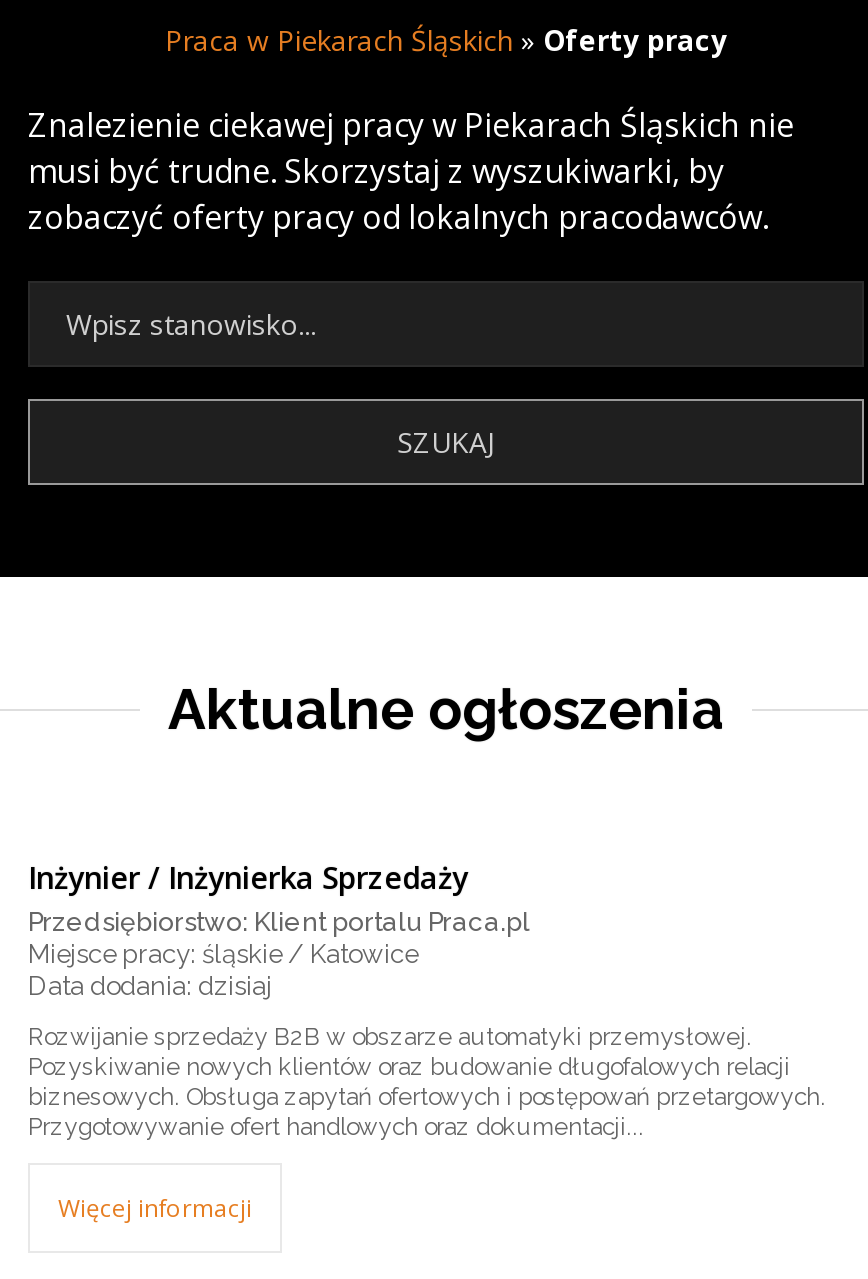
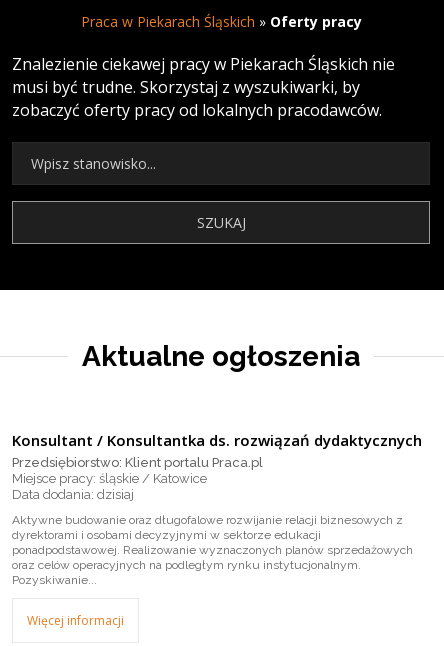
- Inżynier / Inżynierka Sprzedaży
+ Konsultant / Konsultantka ds. rozwiązań dydaktycznych

- Rozwijanie sprzedaży B2B w obszarze automatyki przemysłowej.
- Pozyskiwanie nowych klientów oraz budowanie długofalowych relacji
- biznesowych. Obsługa zapytań ofertowych i postępowań przetargowych.
- Przygotowywanie ofert handlowych oraz dokumentacji...
+ Aktywne budowanie oraz długofalowe rozwijanie relacji biznesowych z
+ dyrektorami i osobami decyzyjnymi w sektorze edukacji
+ ponadpodstawowej. Realizowanie wyznaczonych planów sprzedażowych
+ oraz celów operacyjnych na podległym rynku instytucjonalnym.
+ Pozyskiwanie...
